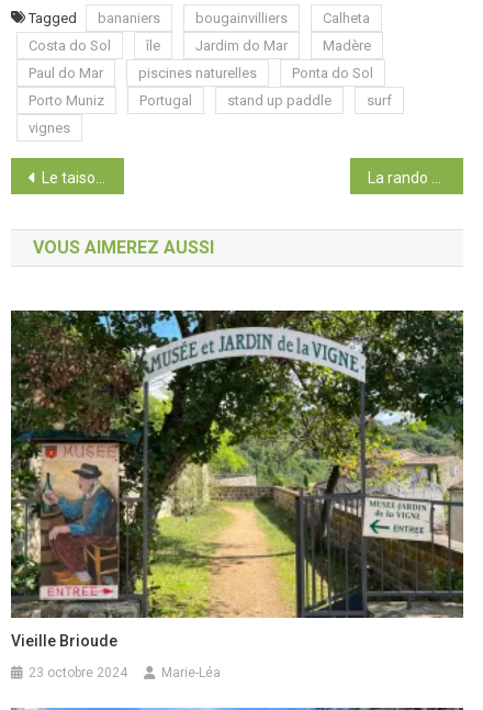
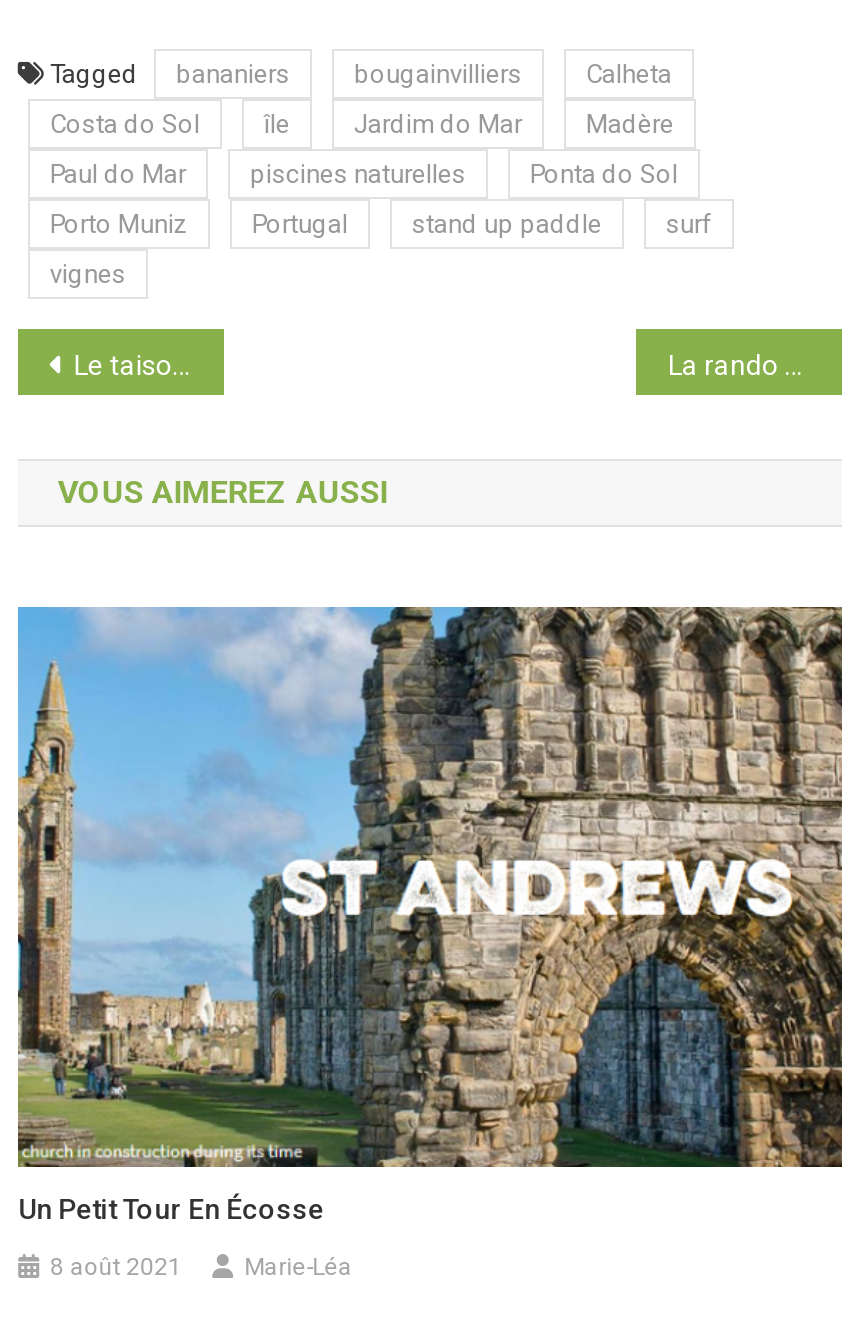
- [image]
- Vieille Brioude
+ [image]
+ Un Petit Tour En Écosse

- 23 octobre 2024
+ 8 août 2021
